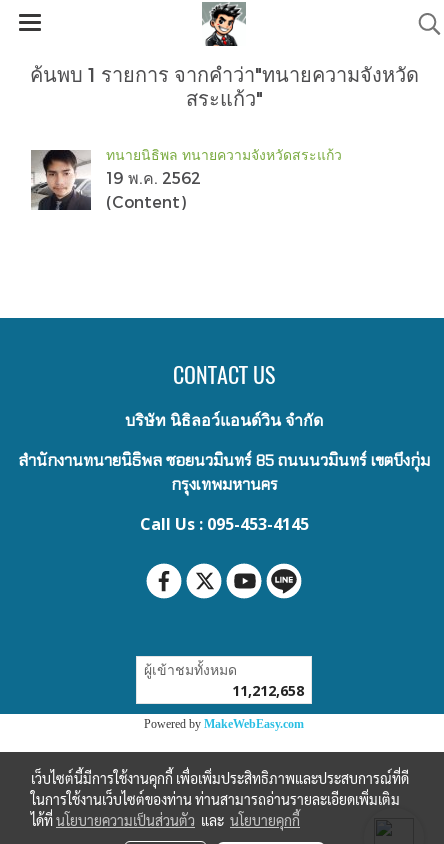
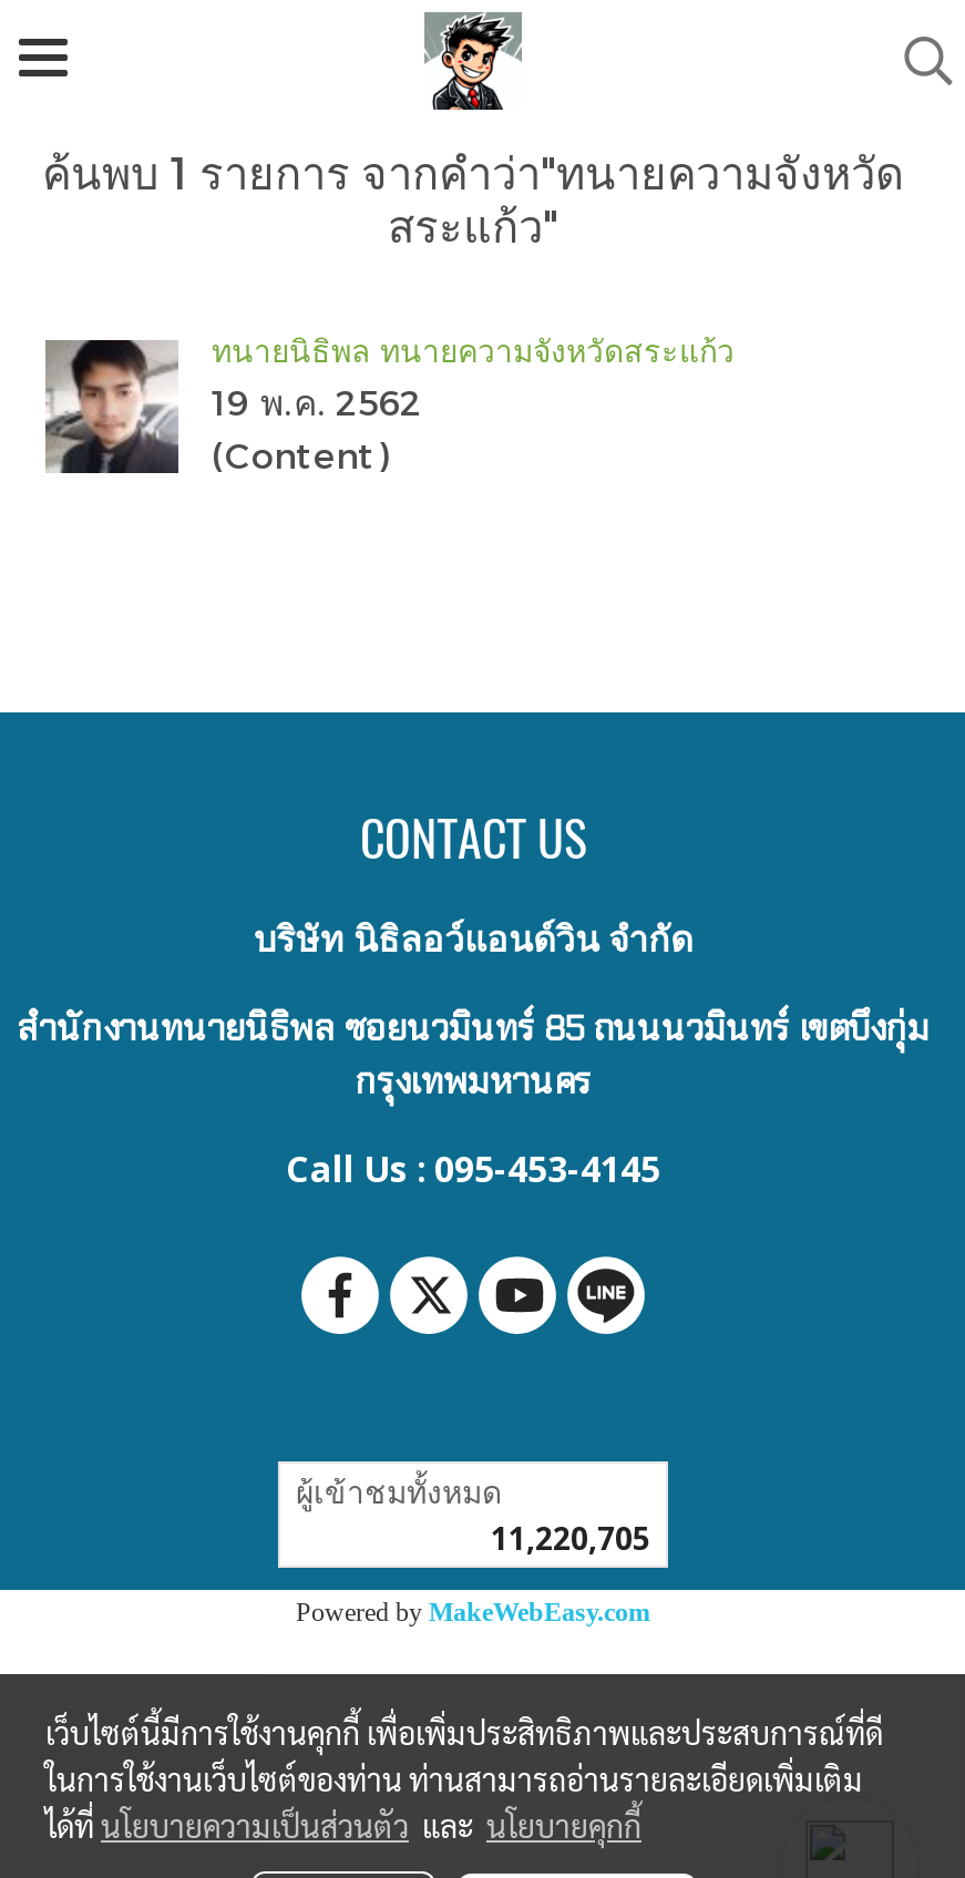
- 11,212,658
+ 11,220,705
